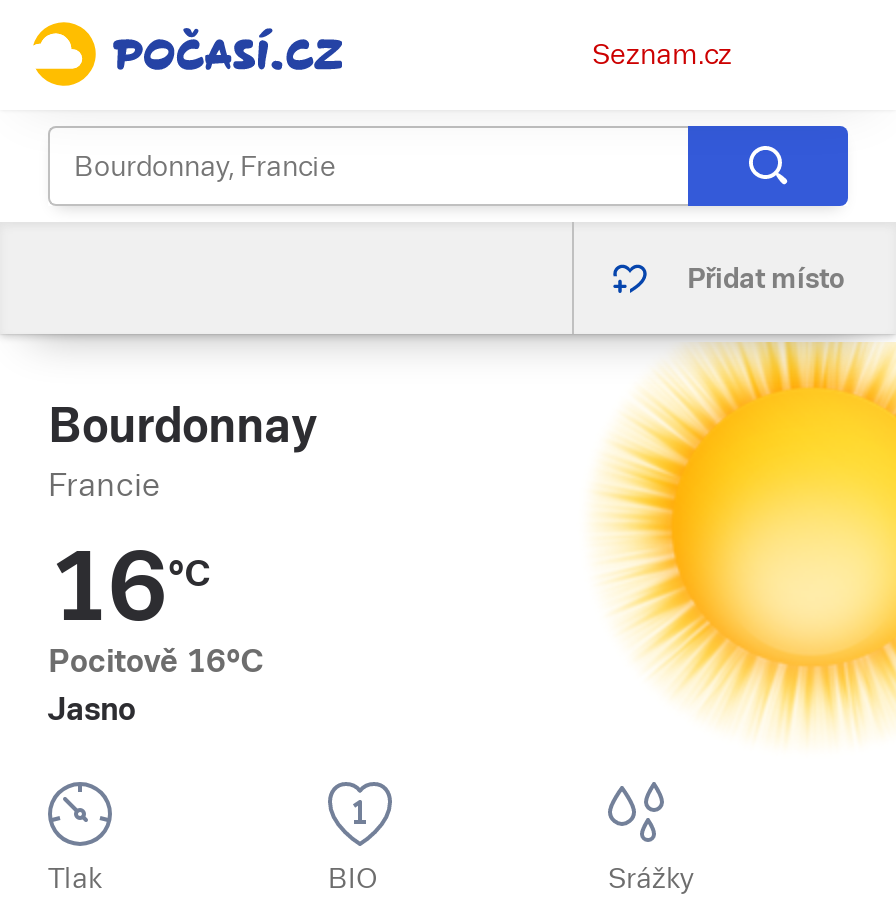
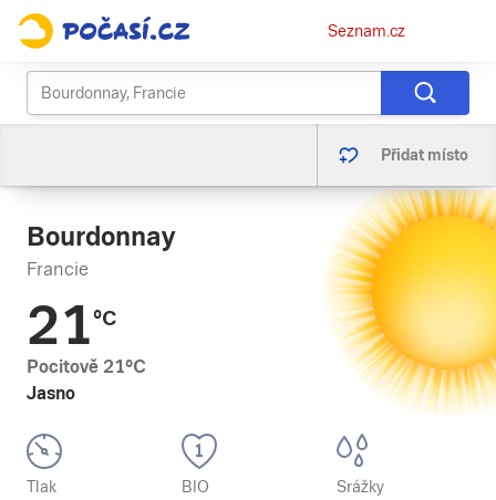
- 16°C
+ 21°C

- Pocitově 16°C
+ Pocitově 21°C
